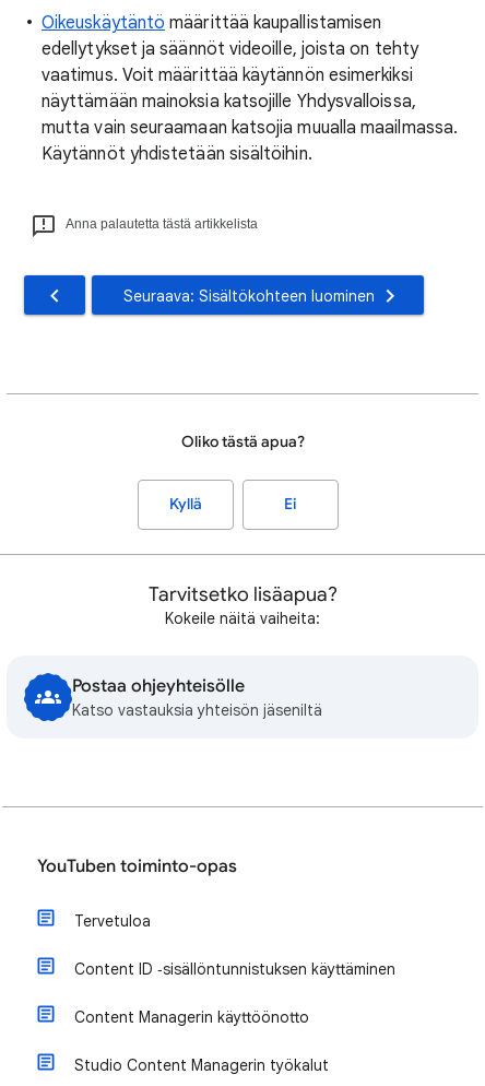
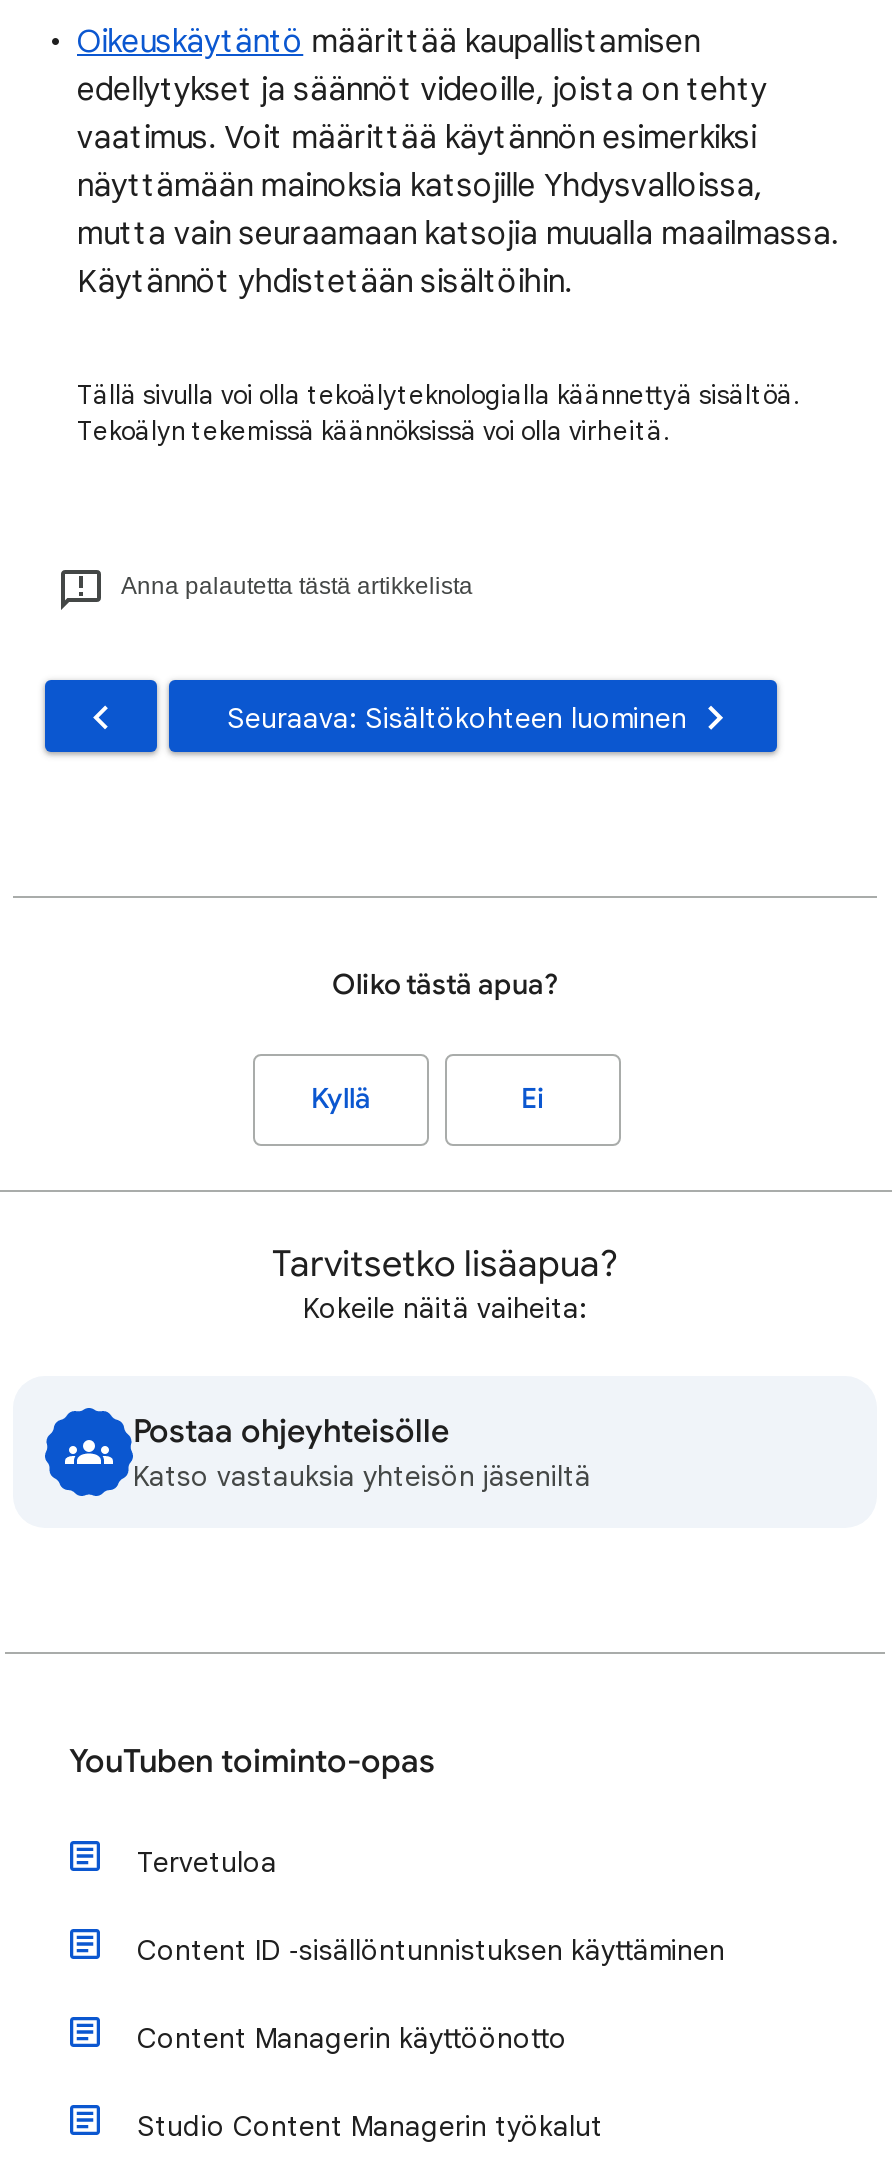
+ Tällä sivulla voi olla tekoälyteknologialla käännettyä sisältöä.
+ Tekoälyn tekemissä käännöksissä voi olla virheitä.
